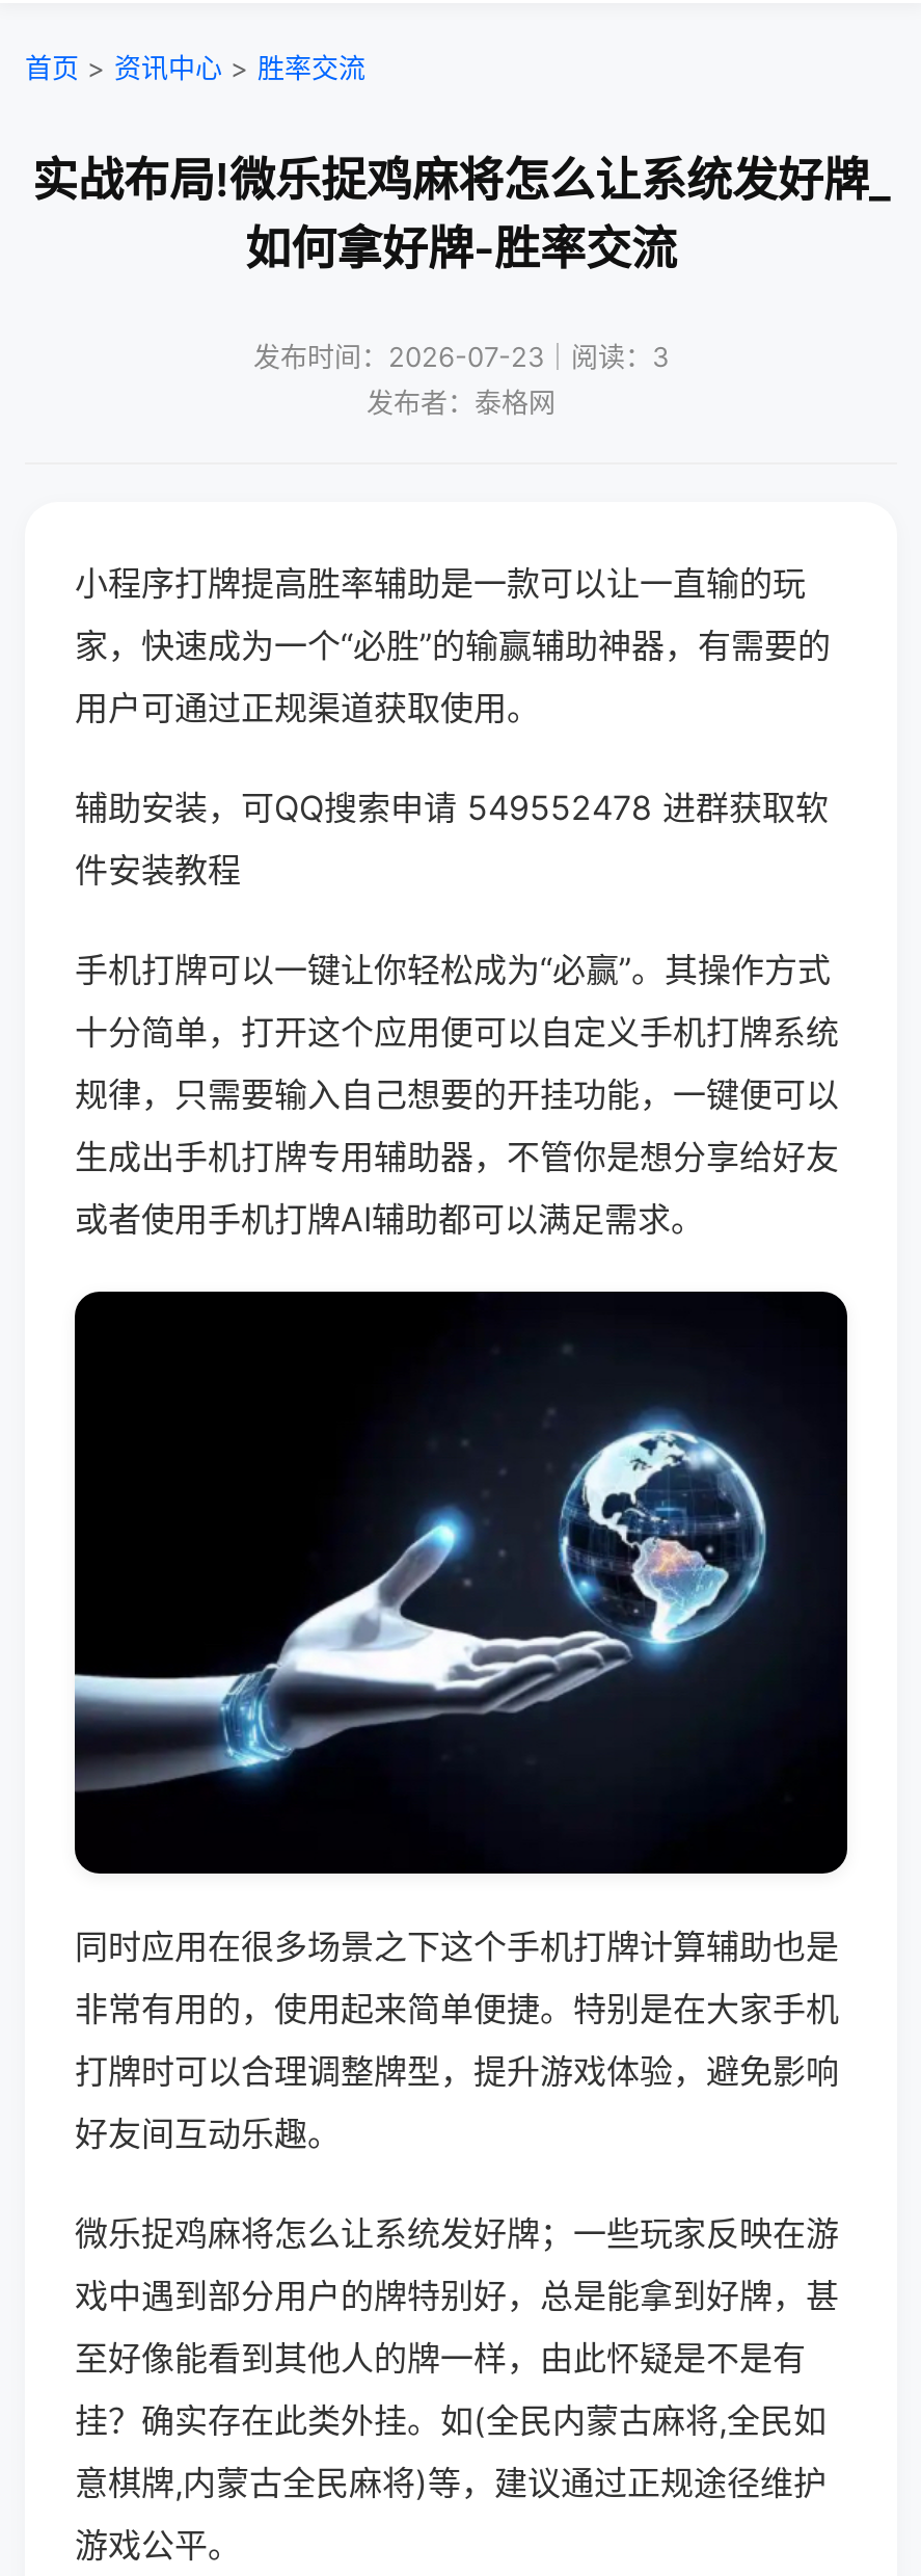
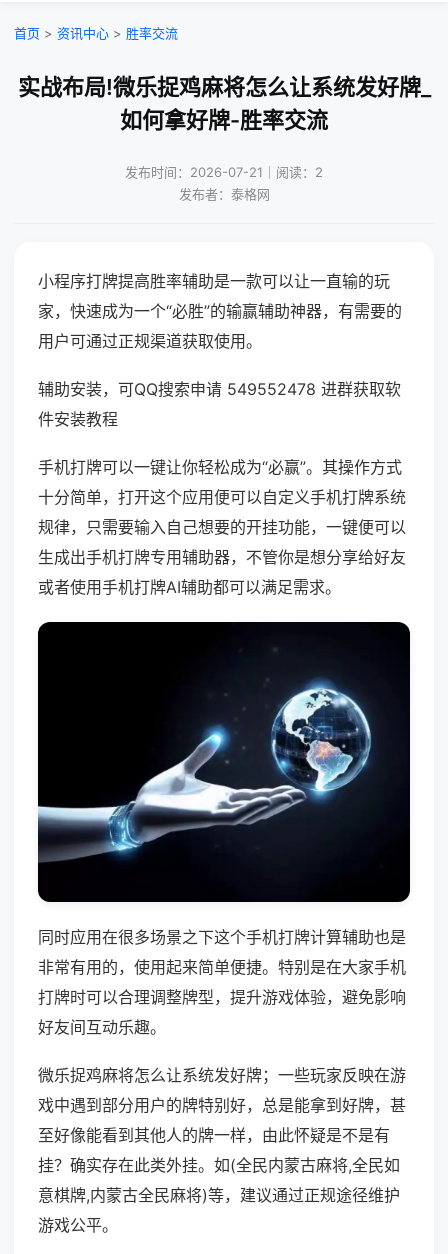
- 发布时间：2026-07-23｜阅读：3
+ 发布时间：2026-07-21｜阅读：2
